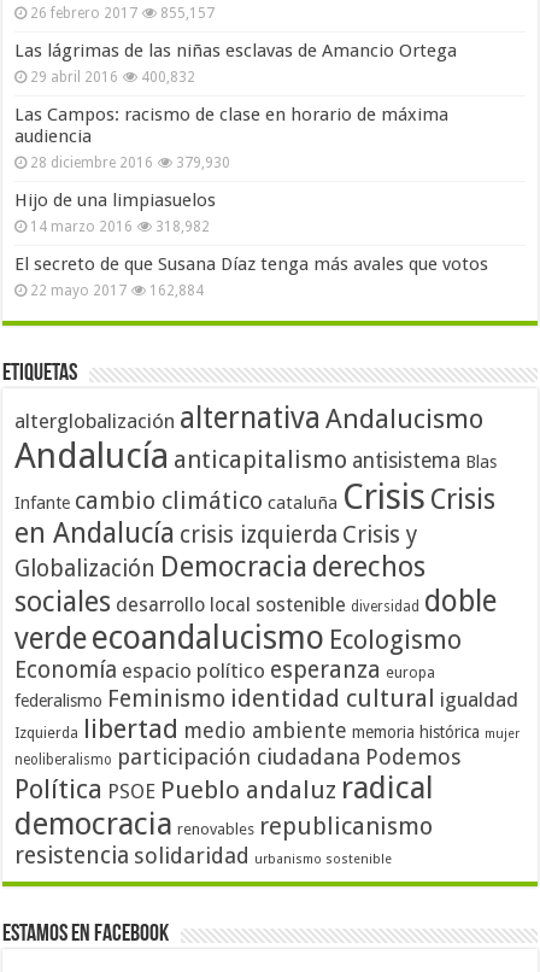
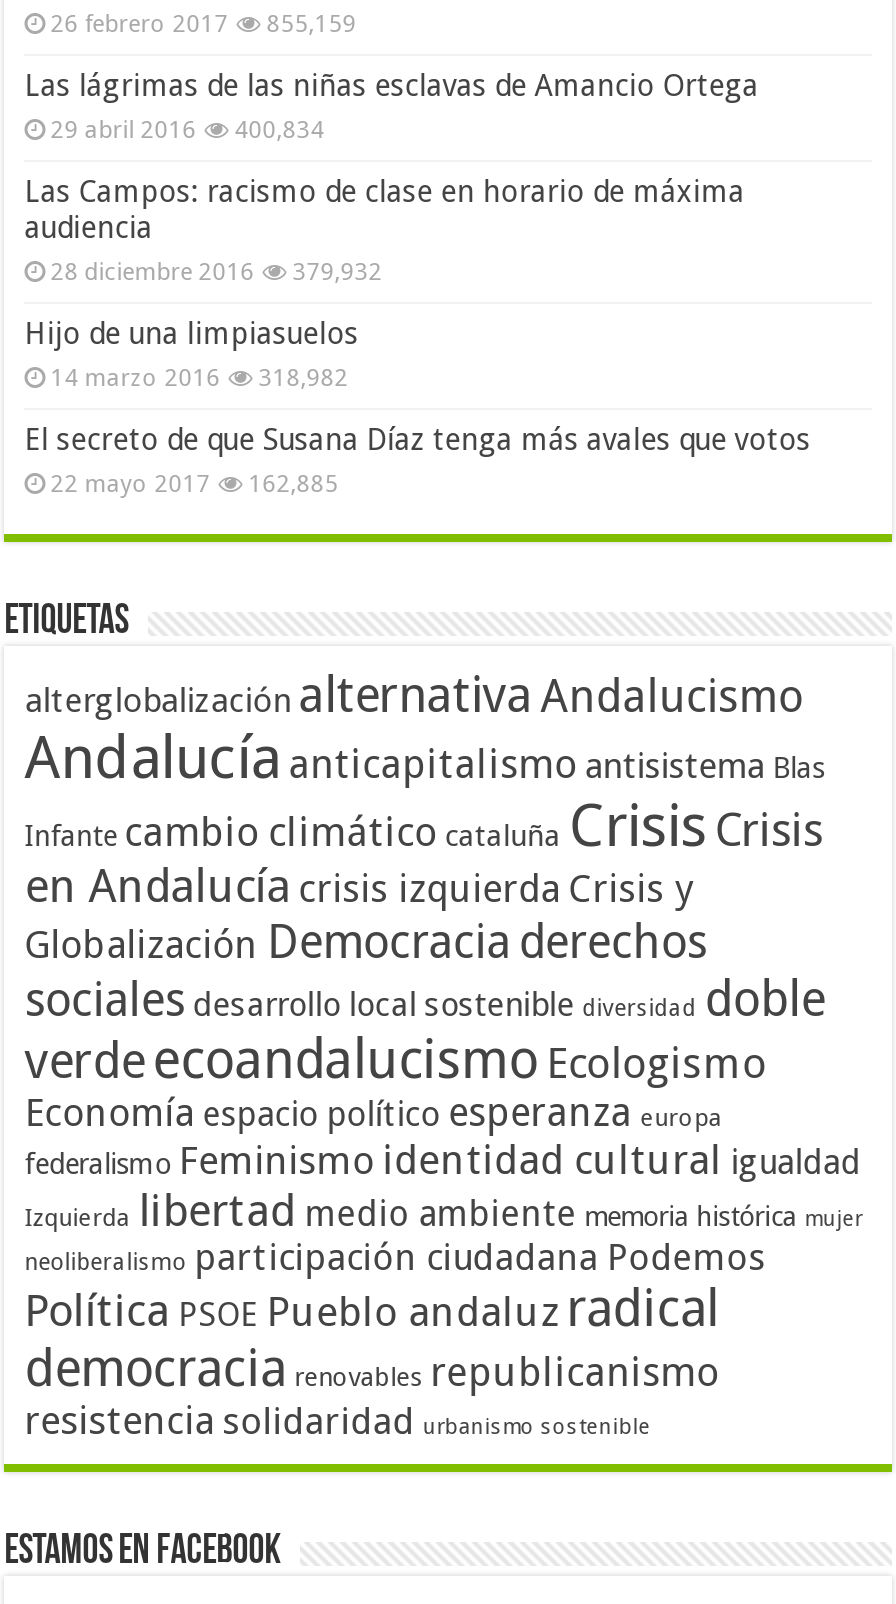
- 26 febrero 2017 855,157
+ 26 febrero 2017 855,159

- 29 abril 2016 400,832
+ 29 abril 2016 400,834

- 28 diciembre 2016 379,930
+ 28 diciembre 2016 379,932

- 22 mayo 2017 162,884
+ 22 mayo 2017 162,885
